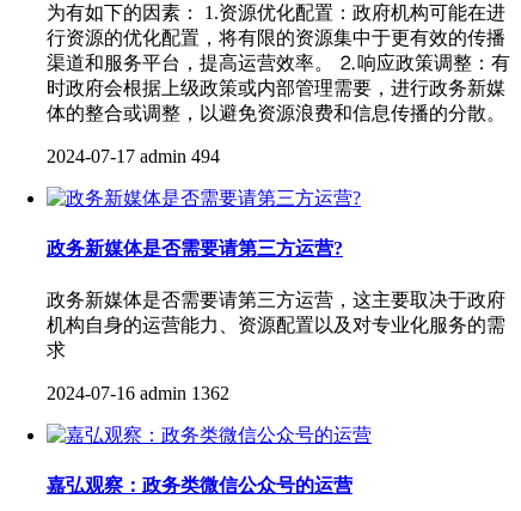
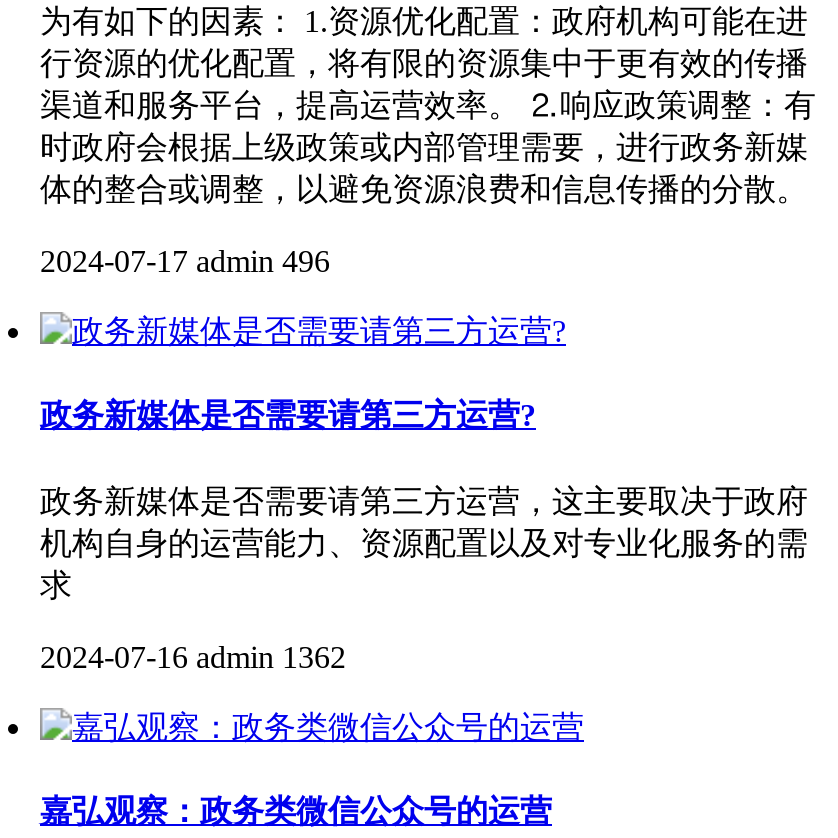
- 2024-07-17 admin 494
+ 2024-07-17 admin 496
